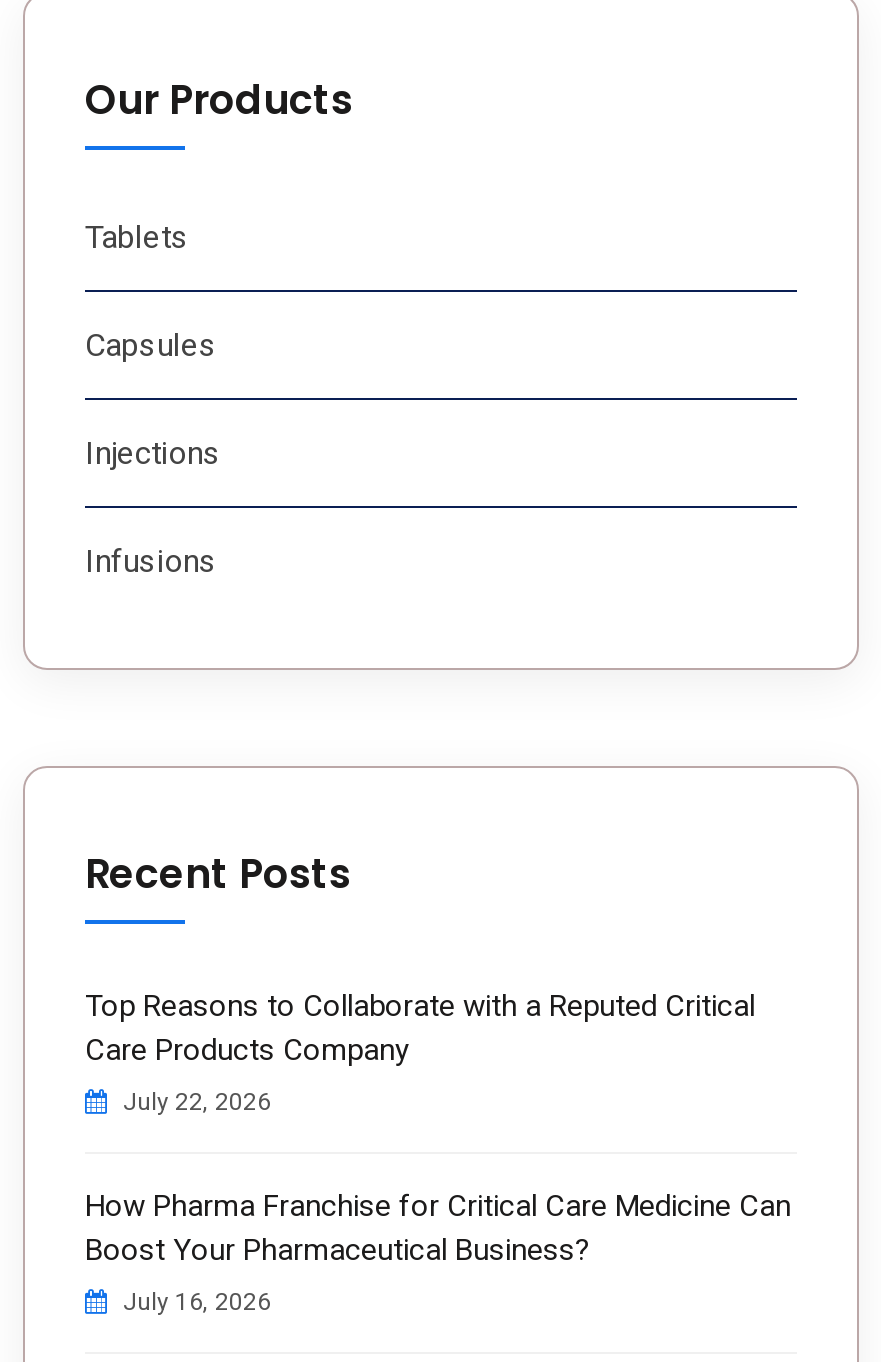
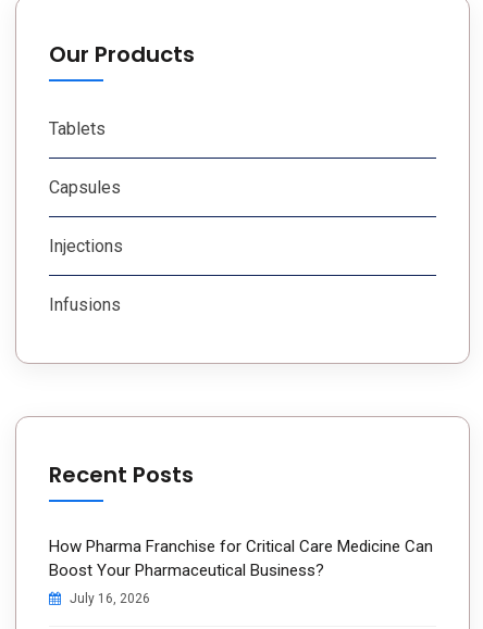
- Top Reasons to Collaborate with a Reputed Critical
- Care Products Company
- July 22, 2026
